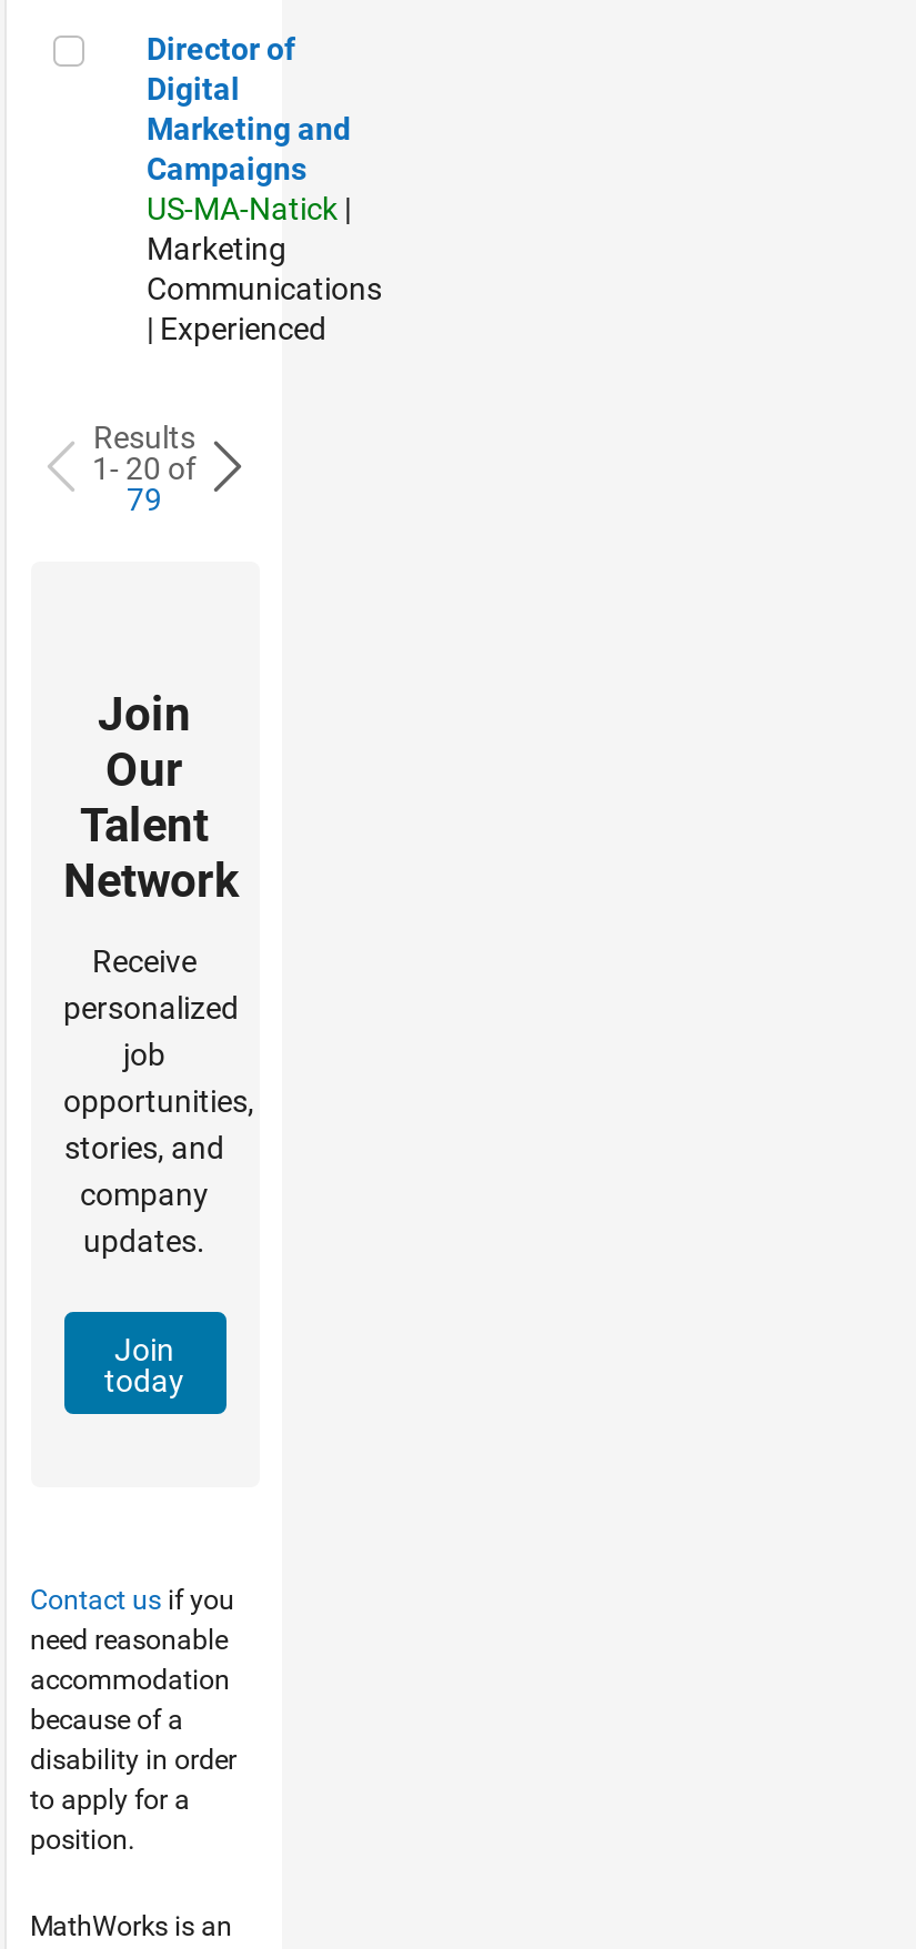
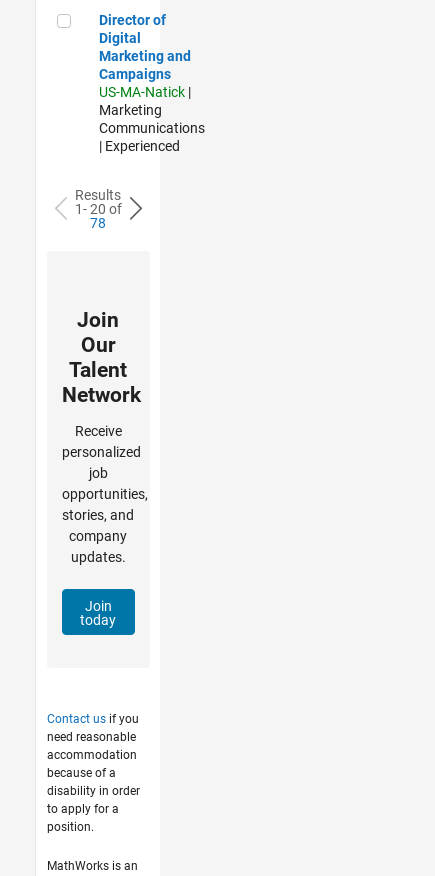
- 79
+ 78
